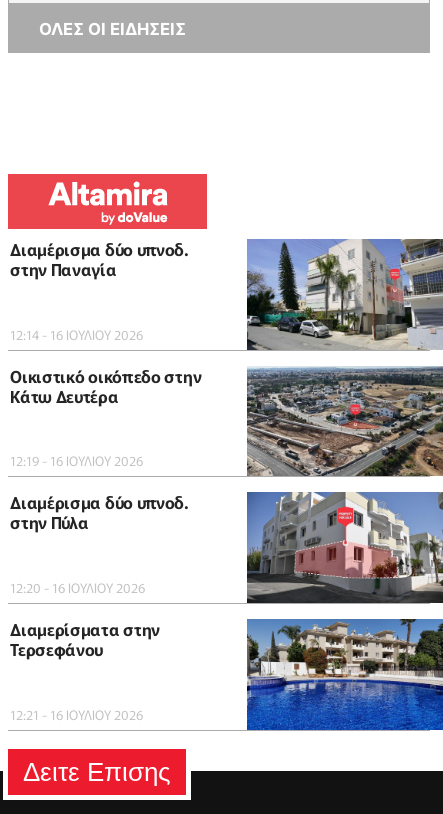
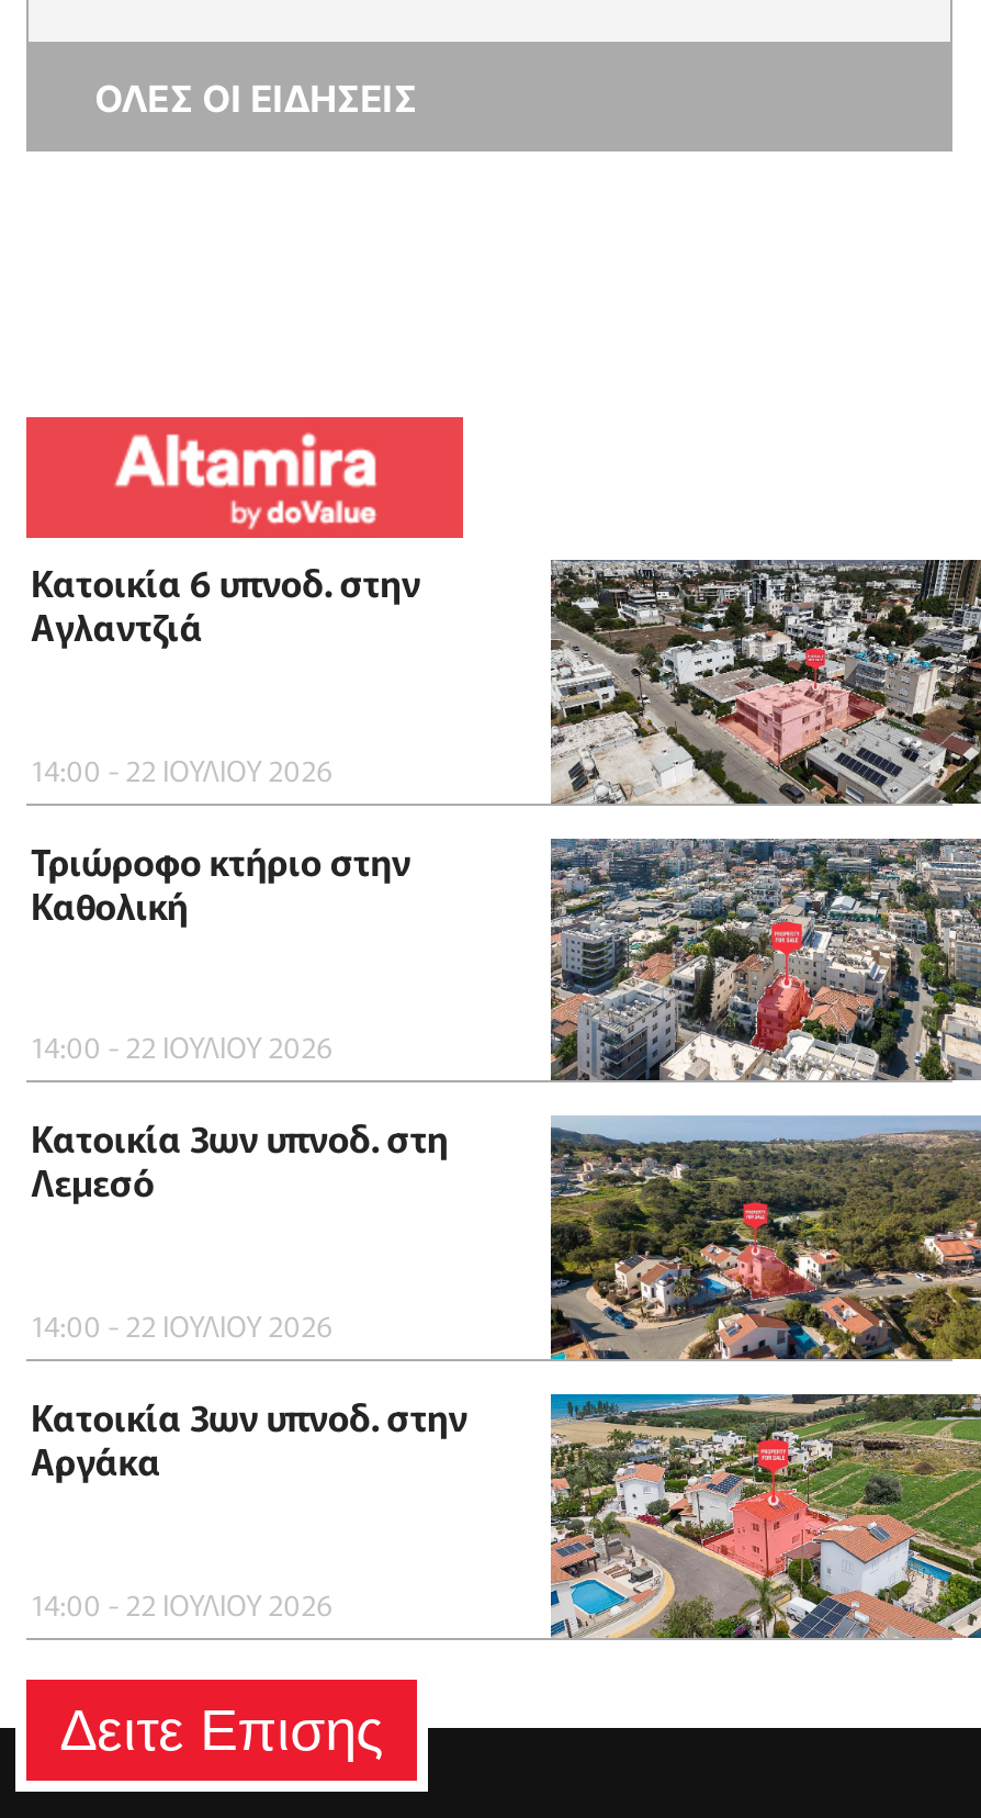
- Διαμέρισμα δύο υπνοδ.
- στην Παναγία
+ Κατοικία 6 υπνοδ. στην
+ Αγλαντζιά

- [image]
+ [image]

- 12:14 - 16 ΙΟΥΛΙΟΥ 2026
+ 14:00 - 22 ΙΟΥΛΙΟΥ 2026

- Οικιστικό οικόπεδο στην
- Κάτω Δευτέρα
+ Τριώροφο κτήριο στην
+ Καθολική

- [image]
+ [image]

- 12:19 - 16 ΙΟΥΛΙΟΥ 2026
+ 14:00 - 22 ΙΟΥΛΙΟΥ 2026

- Διαμέρισμα δύο υπνοδ.
- στην Πύλα
+ Κατοικία 3ων υπνοδ. στη
+ Λεμεσό

- [image]
+ [image]

- 12:20 - 16 ΙΟΥΛΙΟΥ 2026
+ 14:00 - 22 ΙΟΥΛΙΟΥ 2026

- Διαμερίσματα στην
- Τερσεφάνου
+ Κατοικία 3ων υπνοδ. στην
+ Αργάκα

- [image]
+ [image]

- 12:21 - 16 ΙΟΥΛΙΟΥ 2026
+ 14:00 - 22 ΙΟΥΛΙΟΥ 2026
